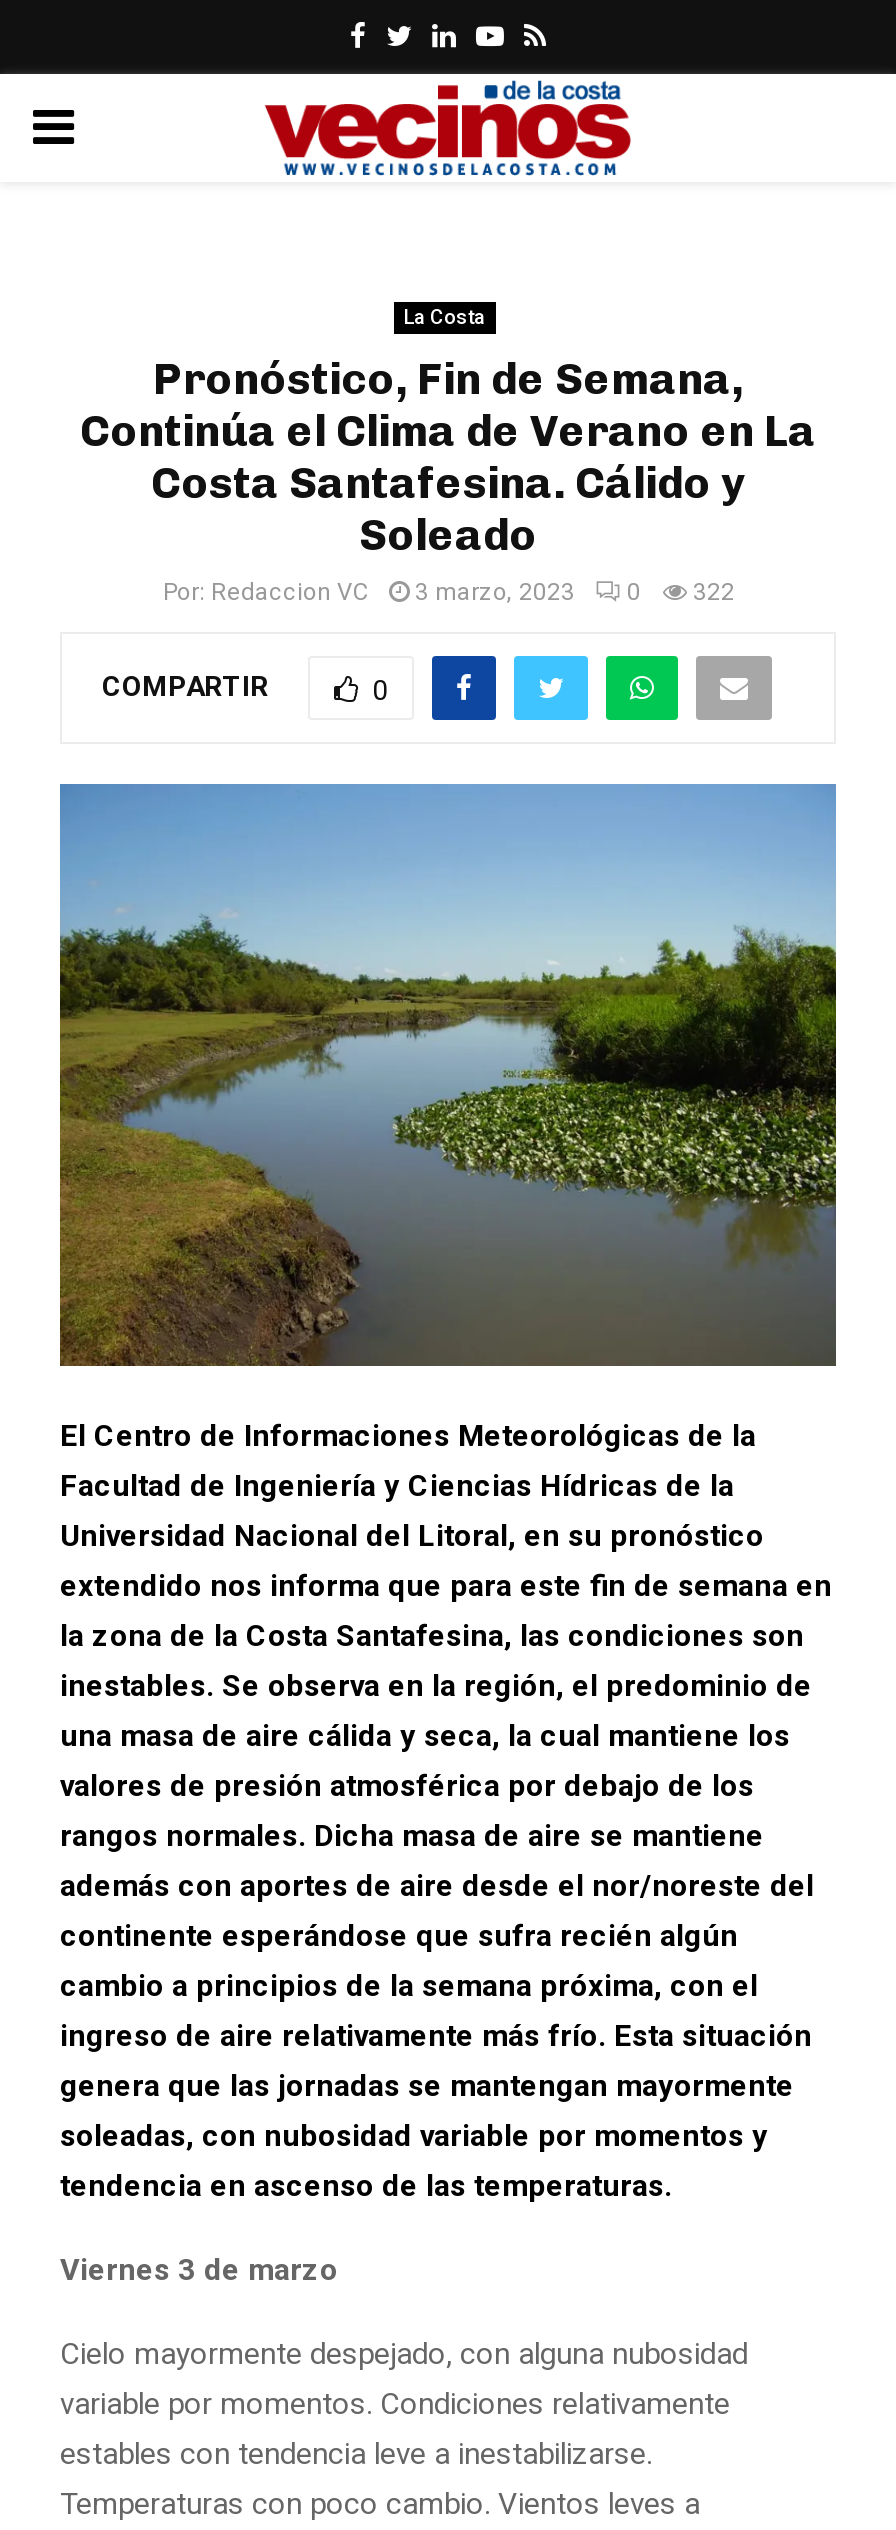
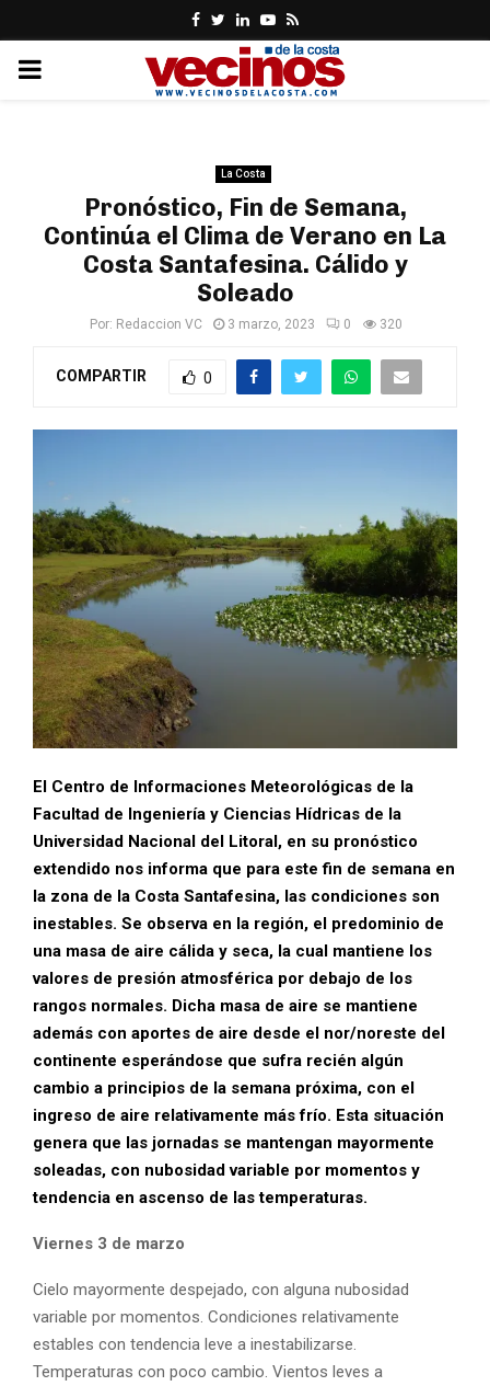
- Por: Redaccion VC 3 marzo, 2023 0 322
+ Por: Redaccion VC 3 marzo, 2023 0 320
